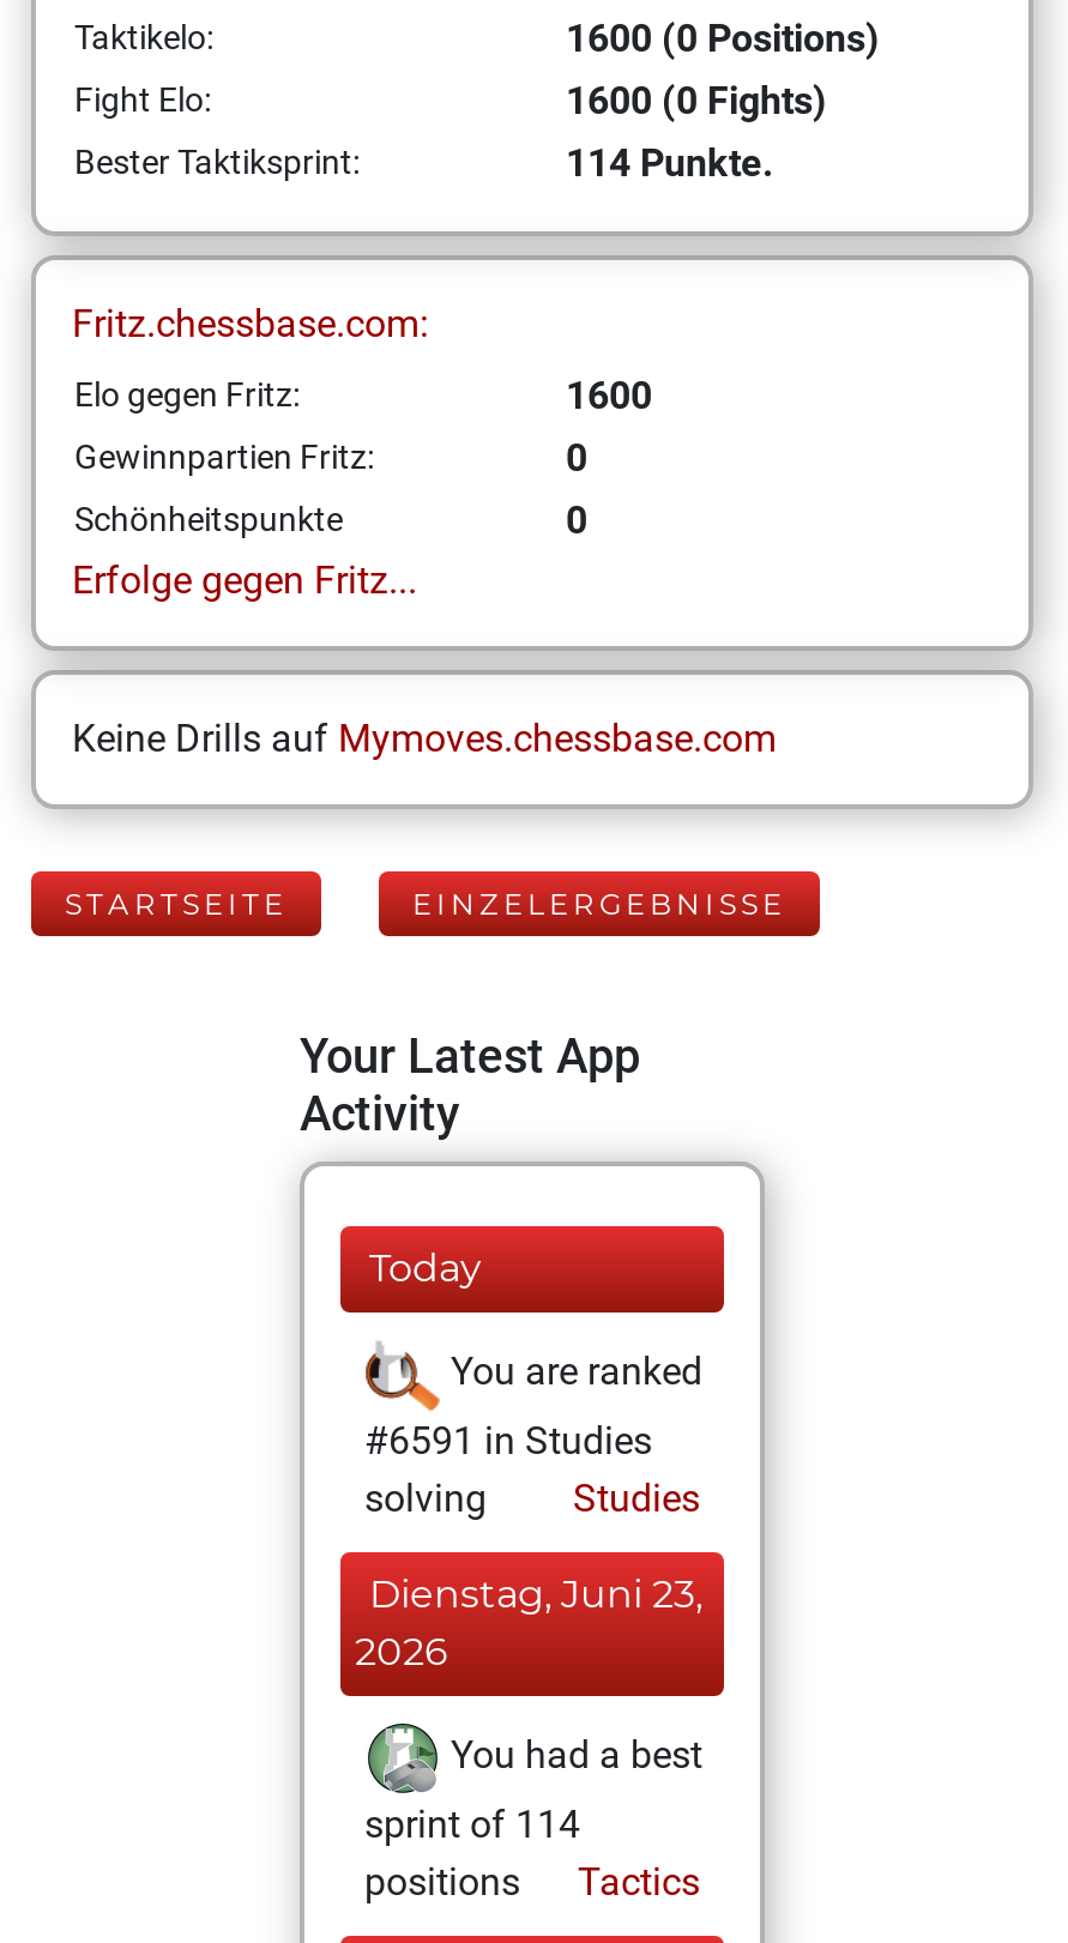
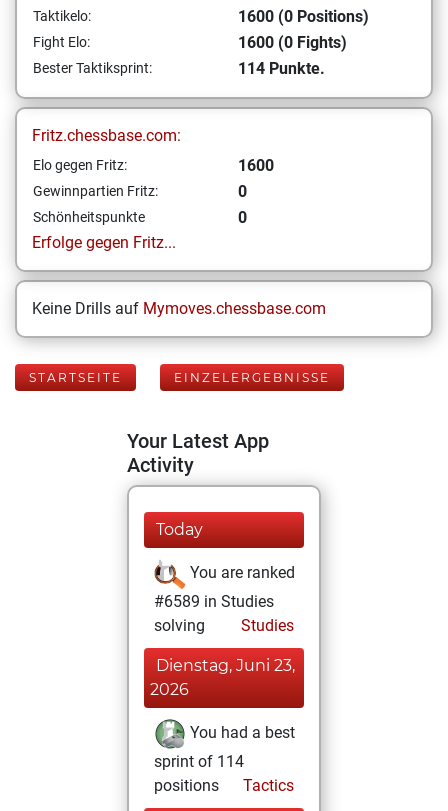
- #6591 in Studies
+ #6589 in Studies
